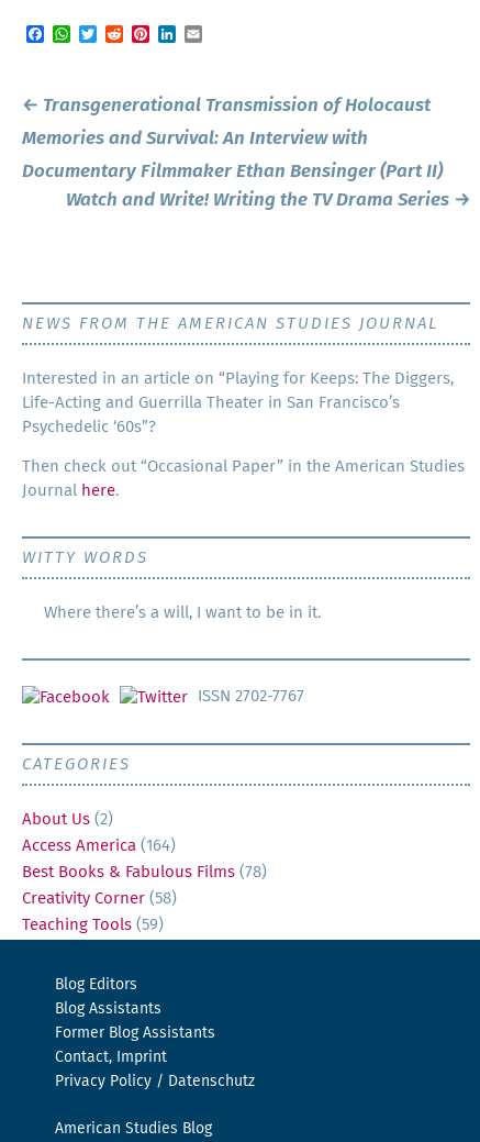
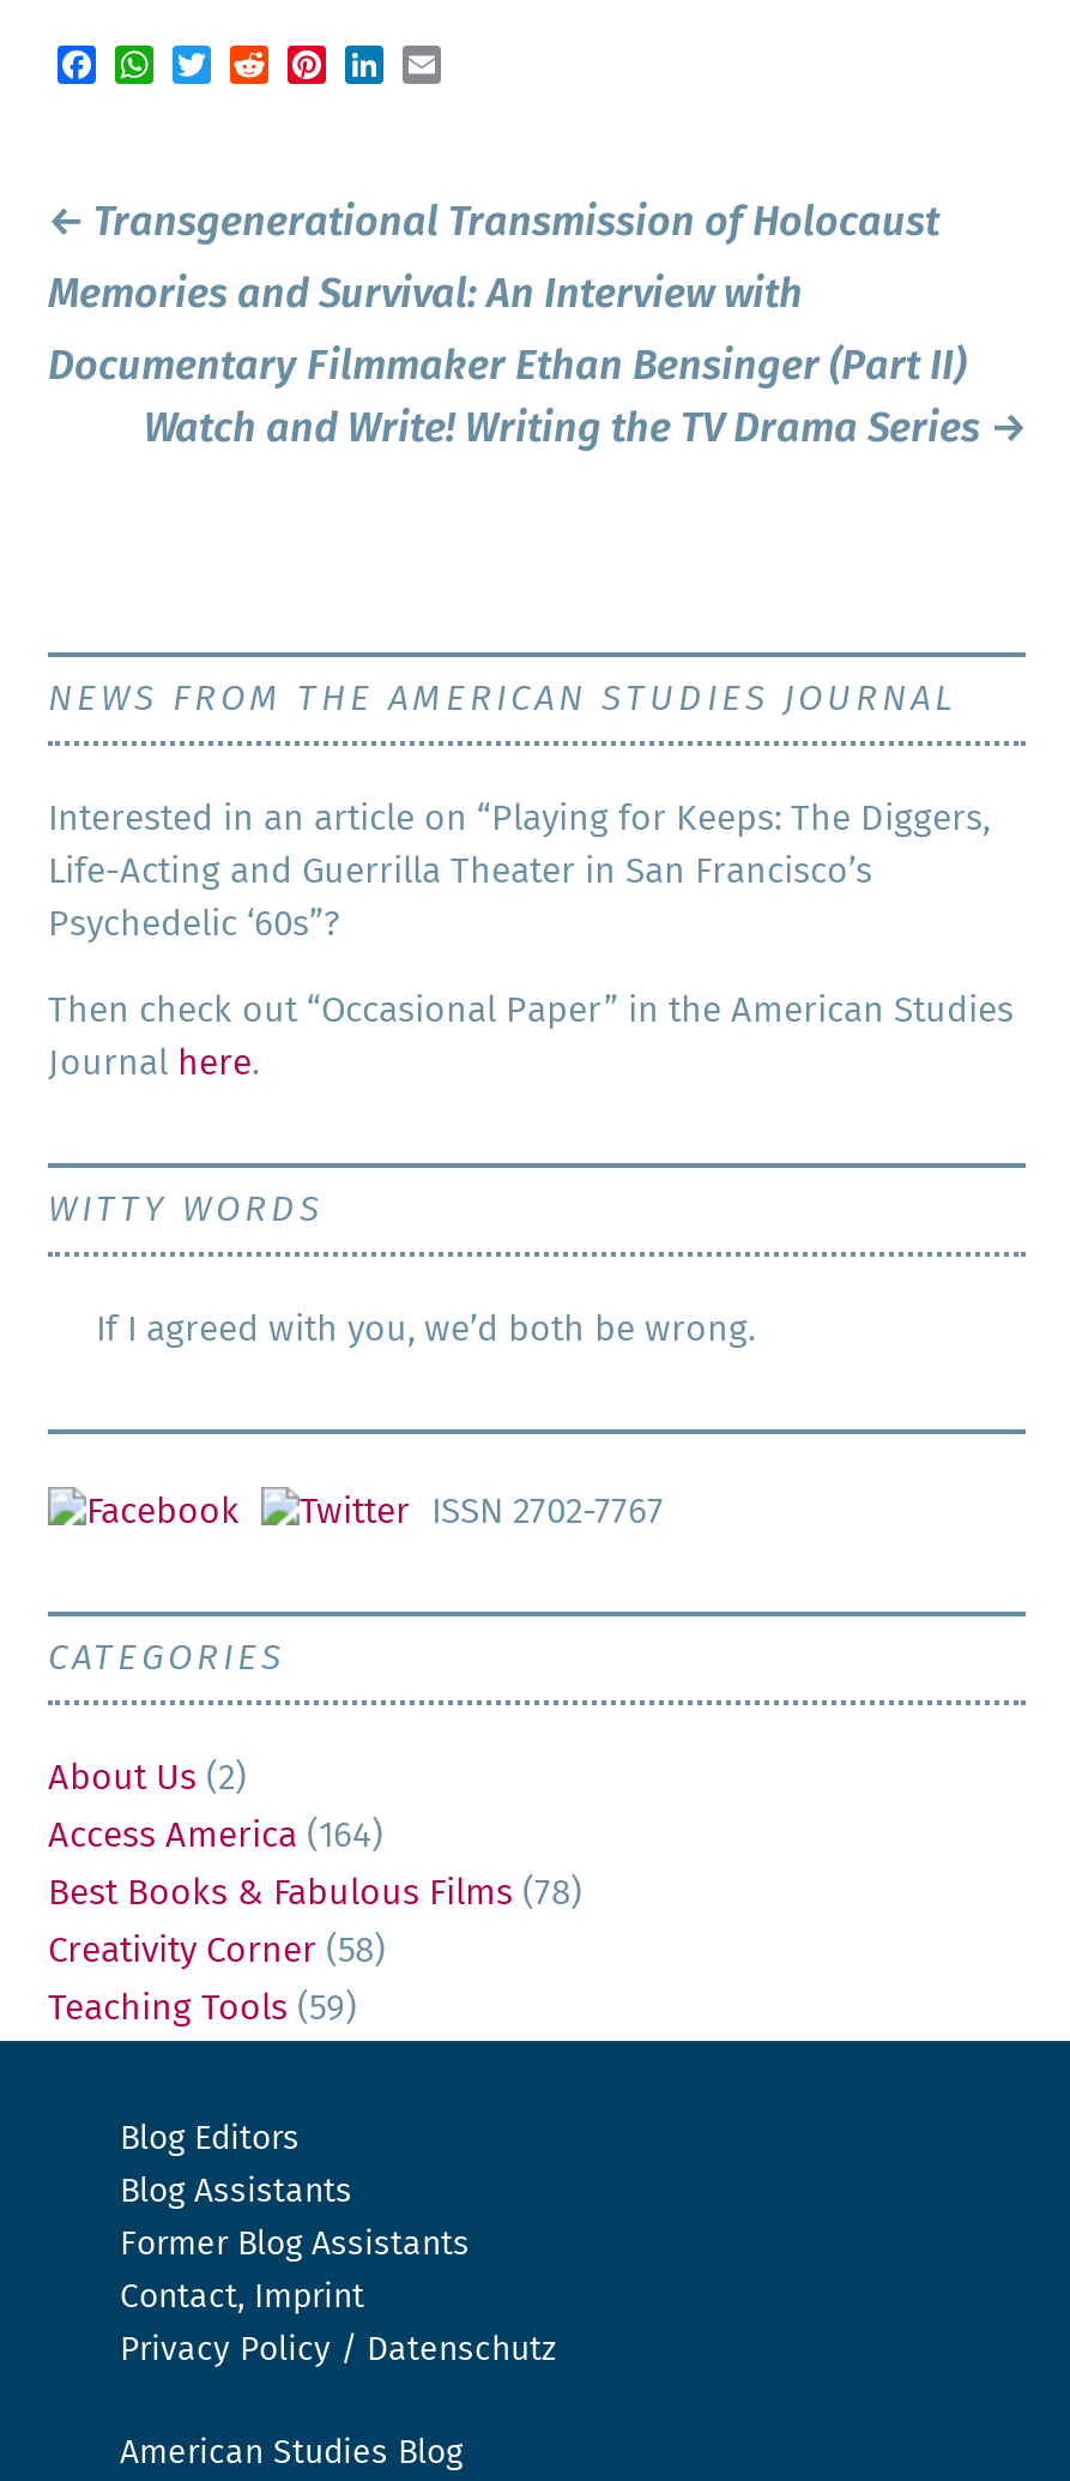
- Where there’s a will, I want to be in it.
+ If I agreed with you, we’d both be wrong.
